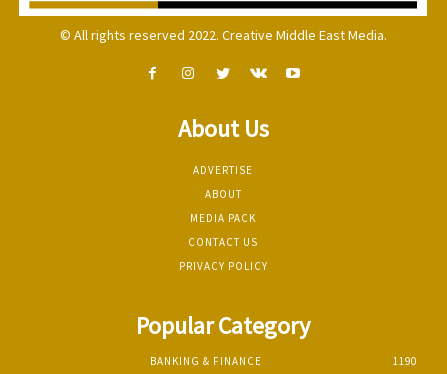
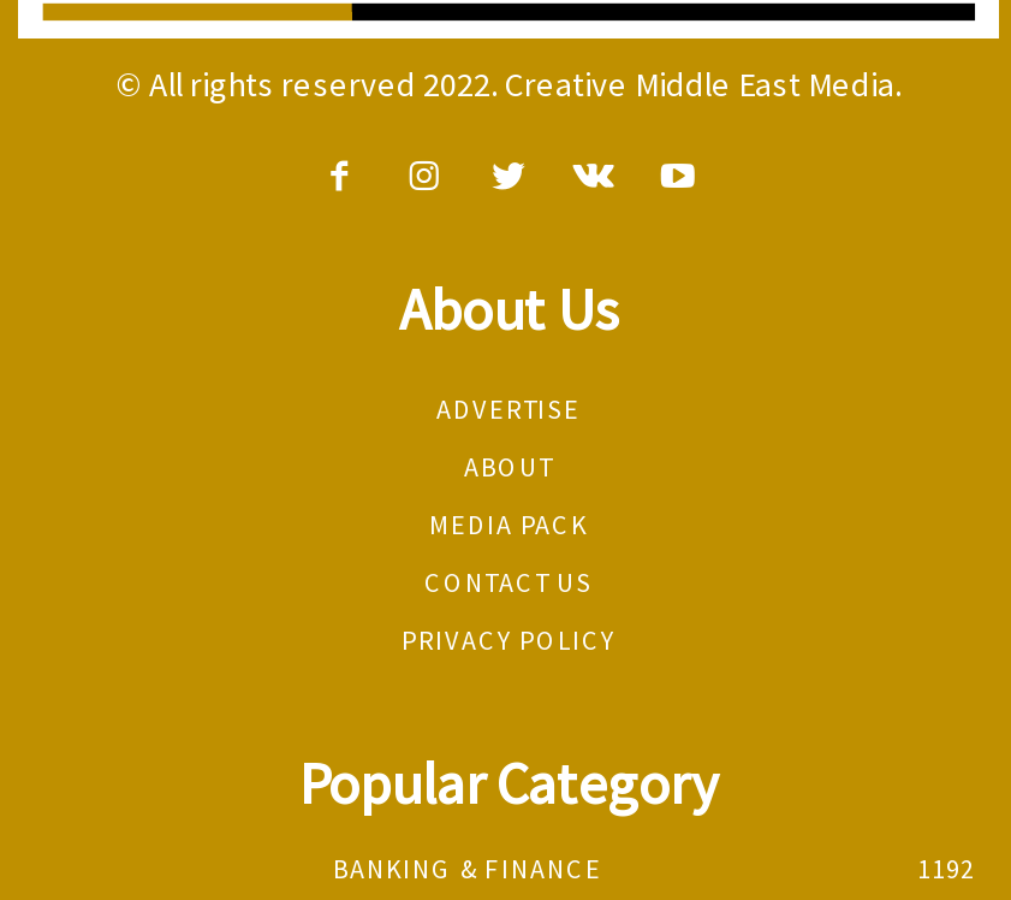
- 1190
+ 1192
